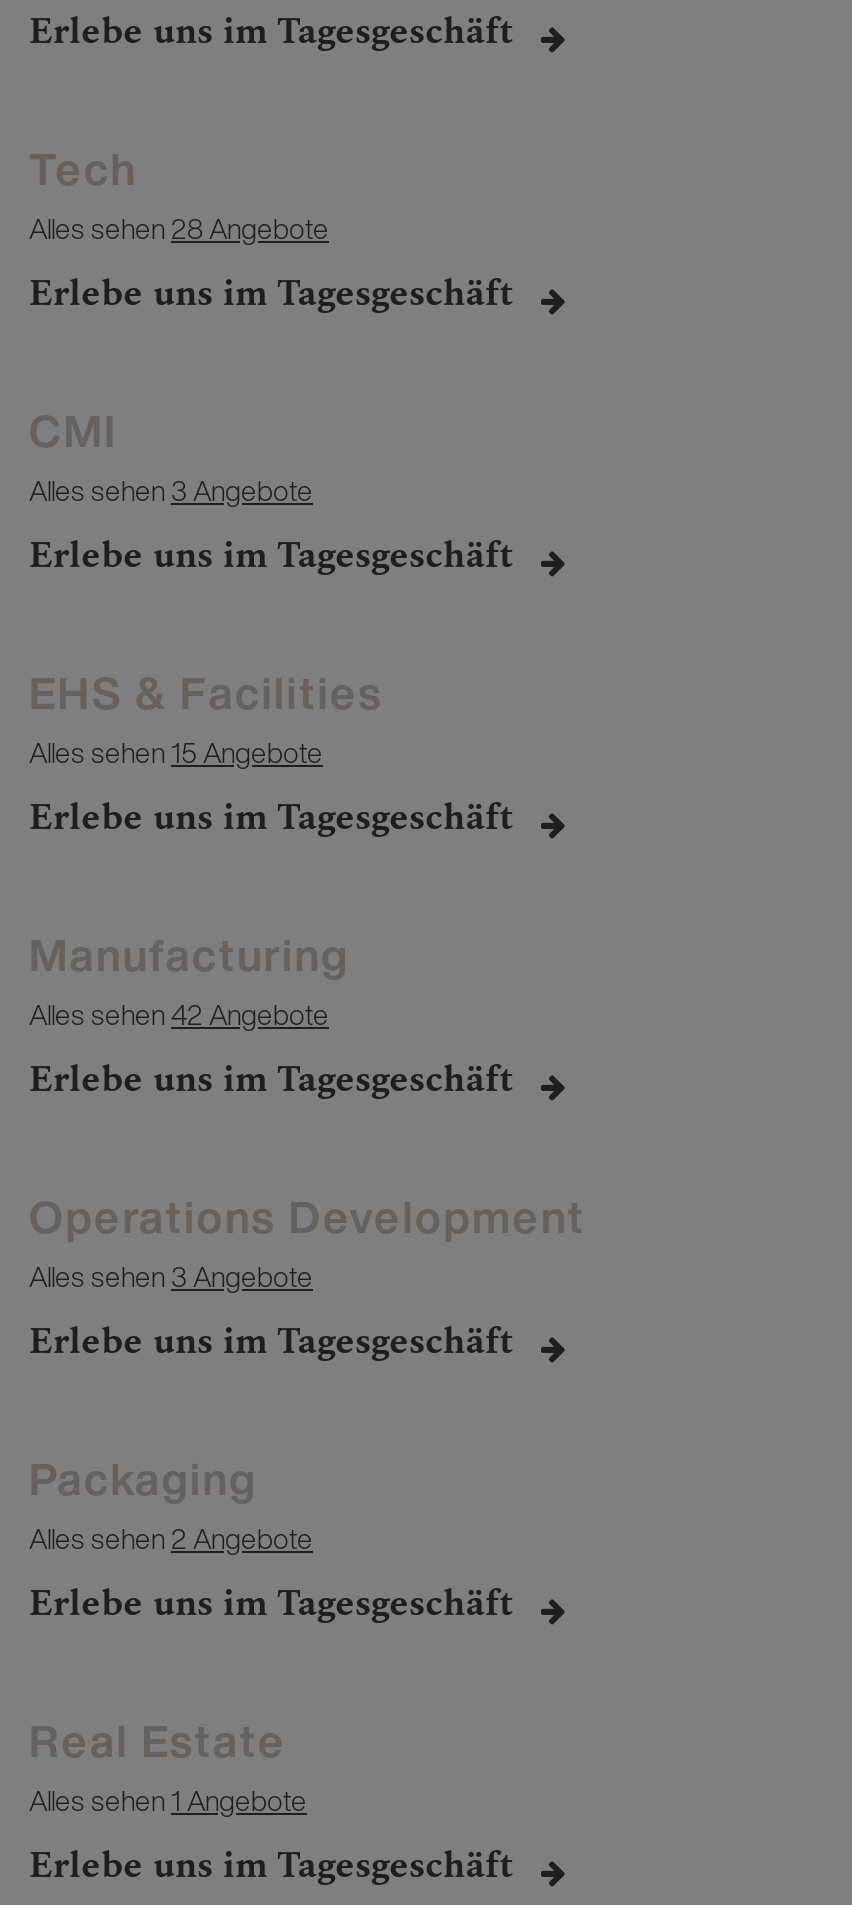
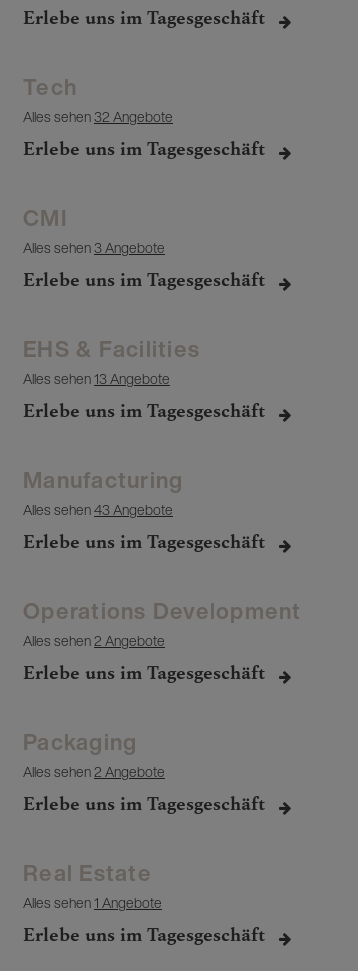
- Alles sehen 28 Angebote
+ Alles sehen 32 Angebote

- Alles sehen 15 Angebote
+ Alles sehen 13 Angebote

- Alles sehen 42 Angebote
+ Alles sehen 43 Angebote

- Alles sehen 3 Angebote
+ Alles sehen 2 Angebote
